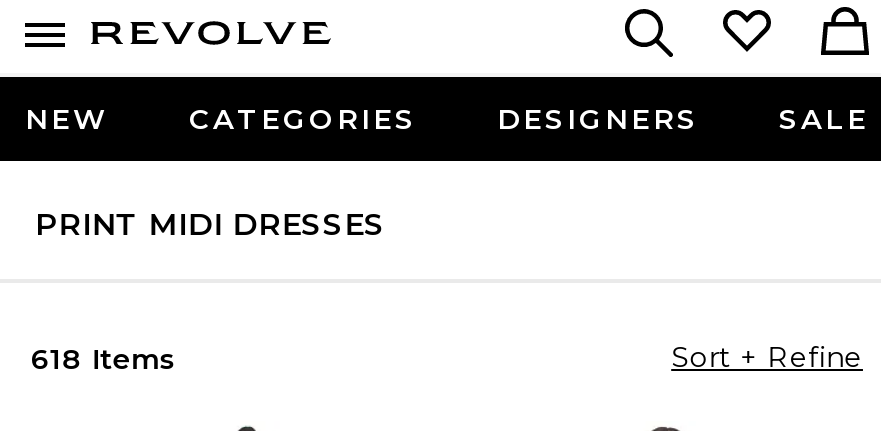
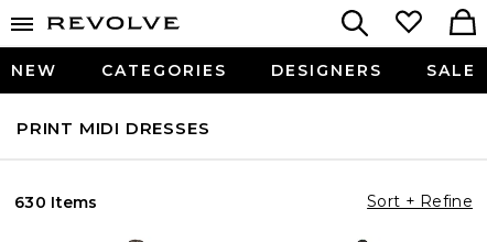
- 618 Items
+ 630 Items
